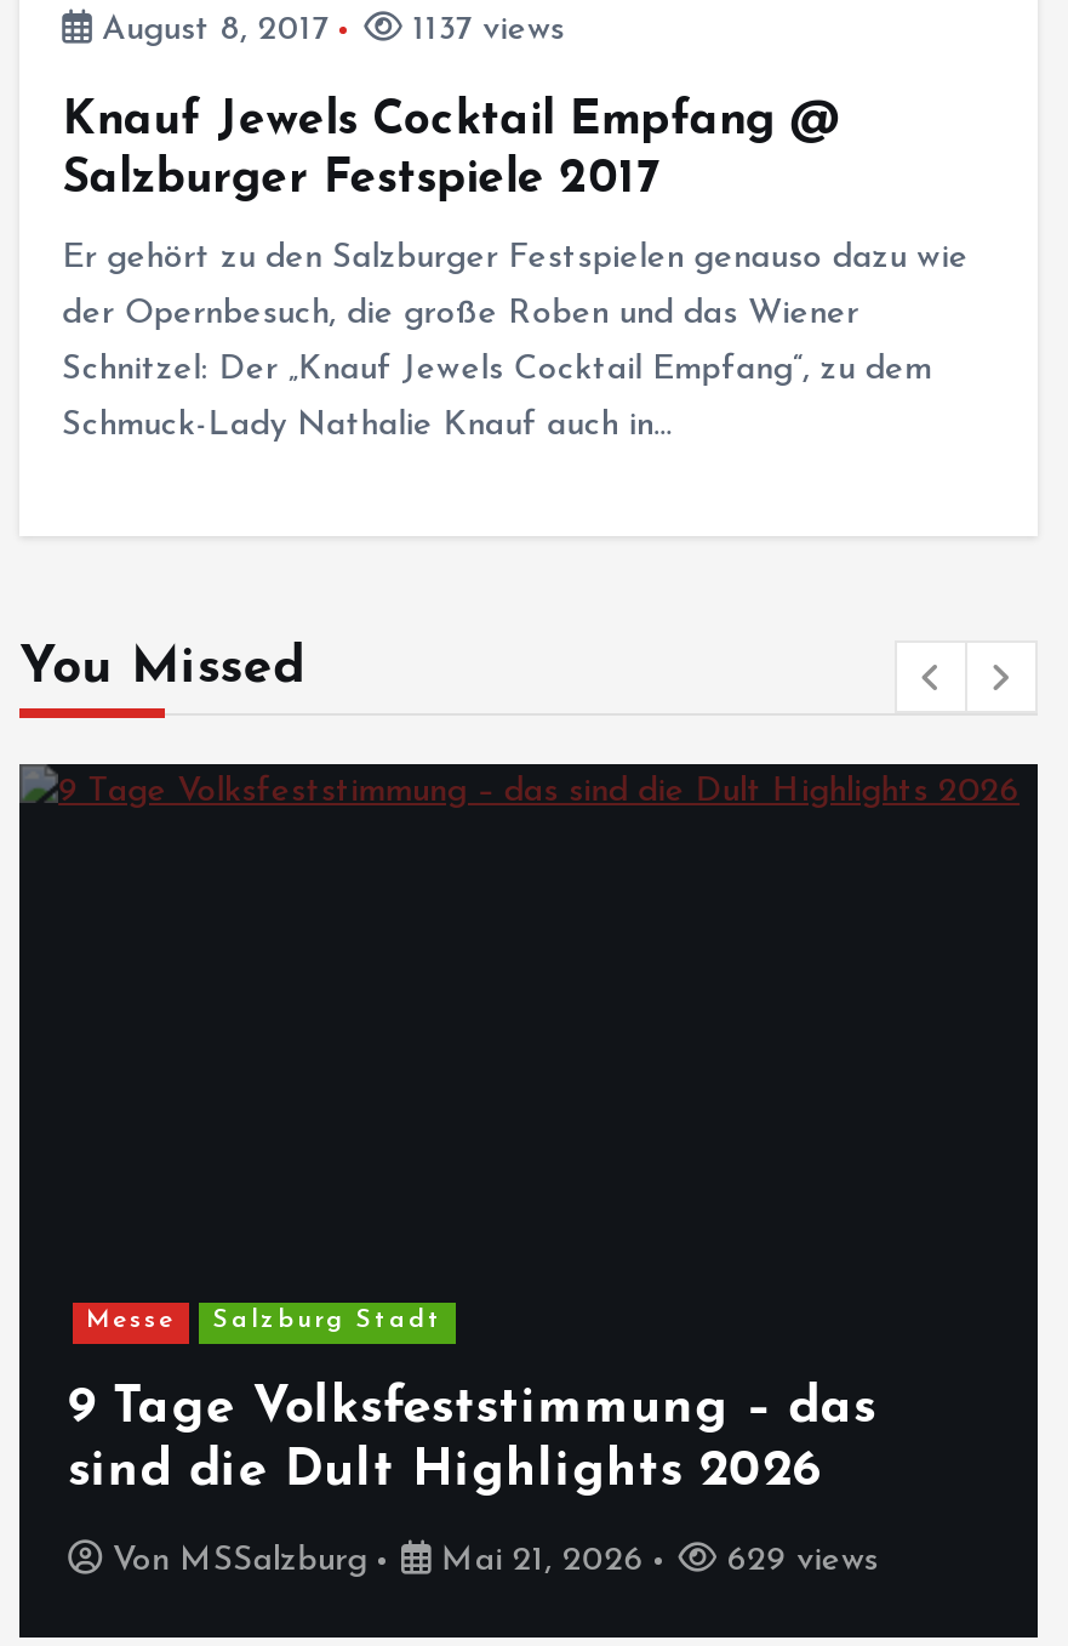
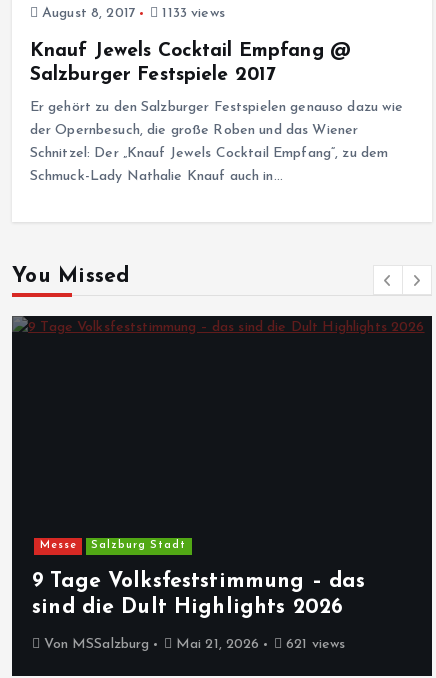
- 1137 views
+ 1133 views

- 629 views
+ 621 views
